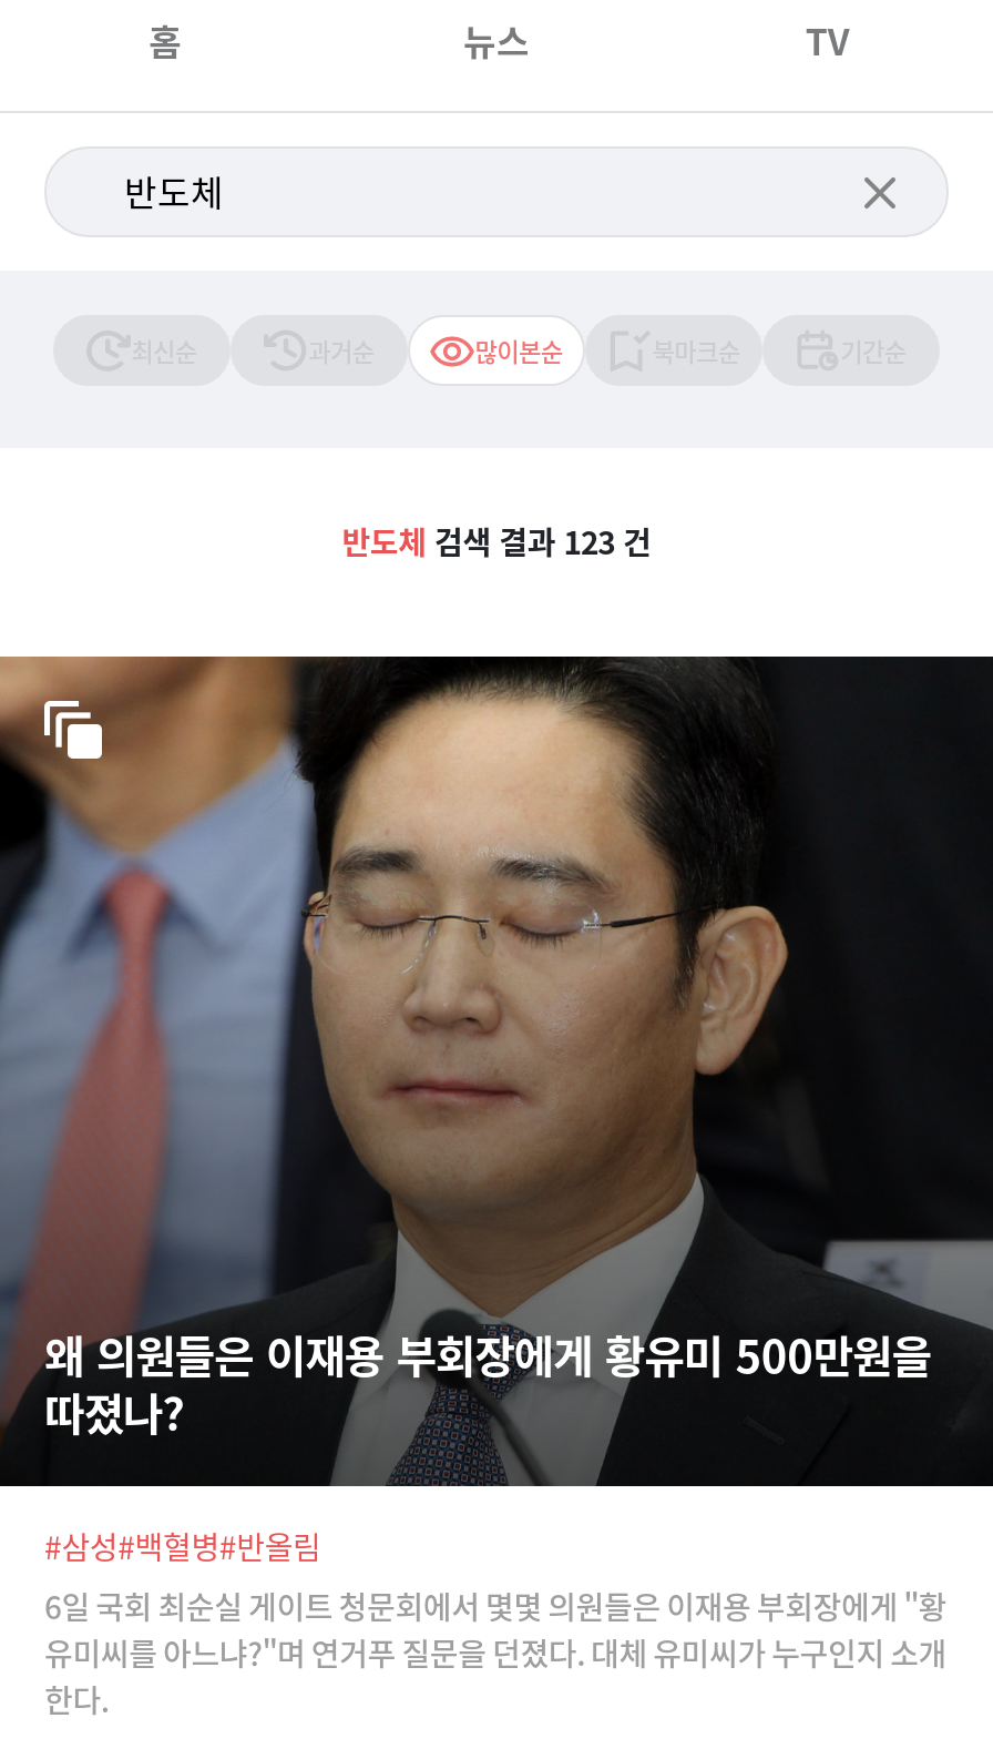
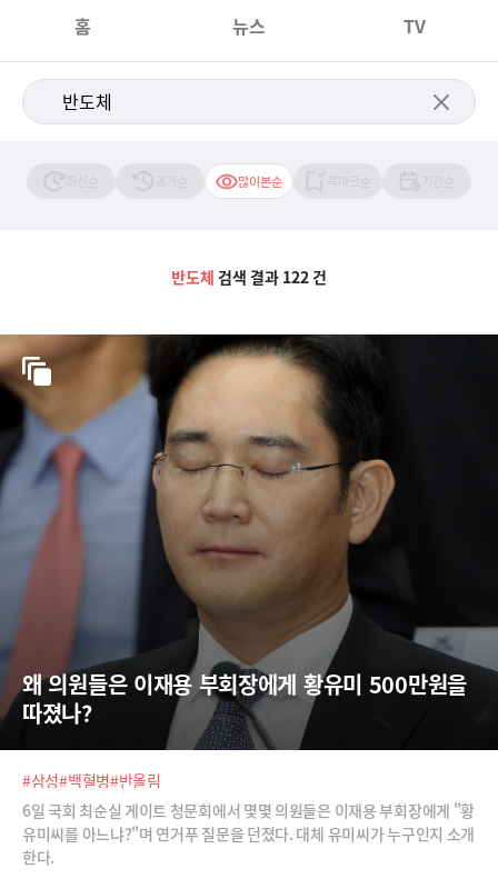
- 반도체 검색 결과 123 건
+ 반도체 검색 결과 122 건
